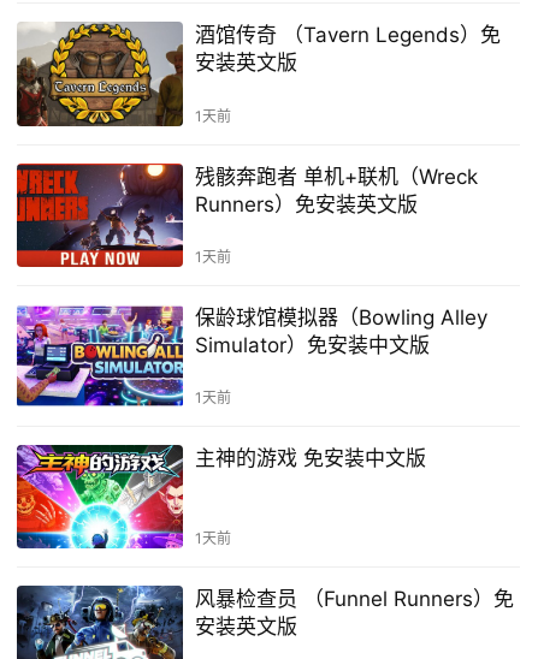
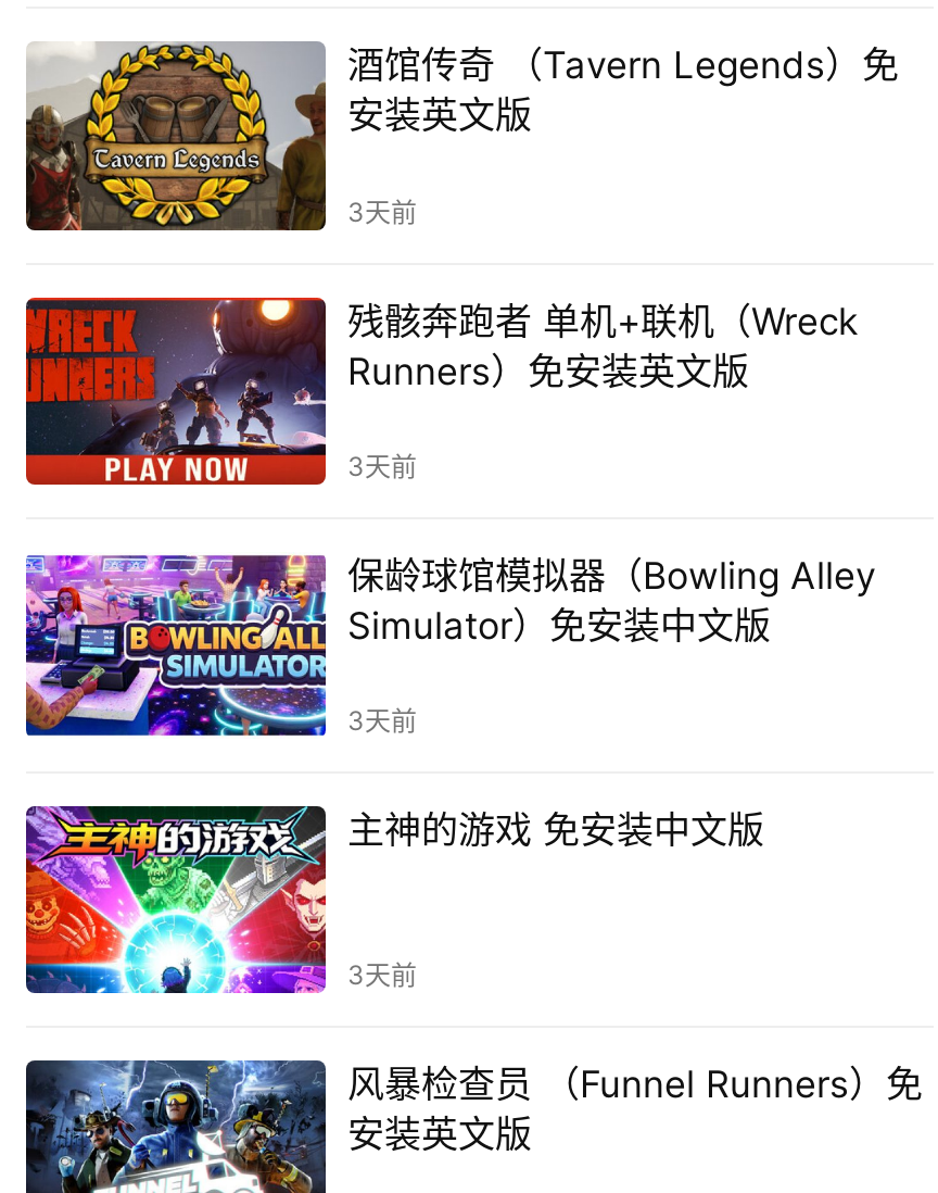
- 1天前
+ 3天前

- 1天前
+ 3天前

- 1天前
+ 3天前

- 1天前
+ 3天前
